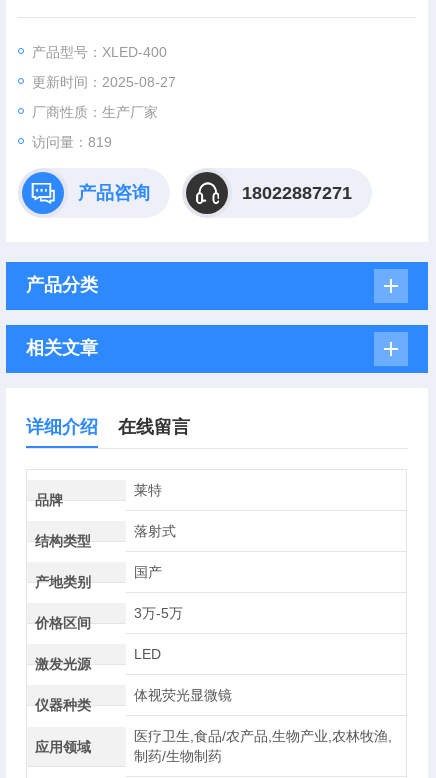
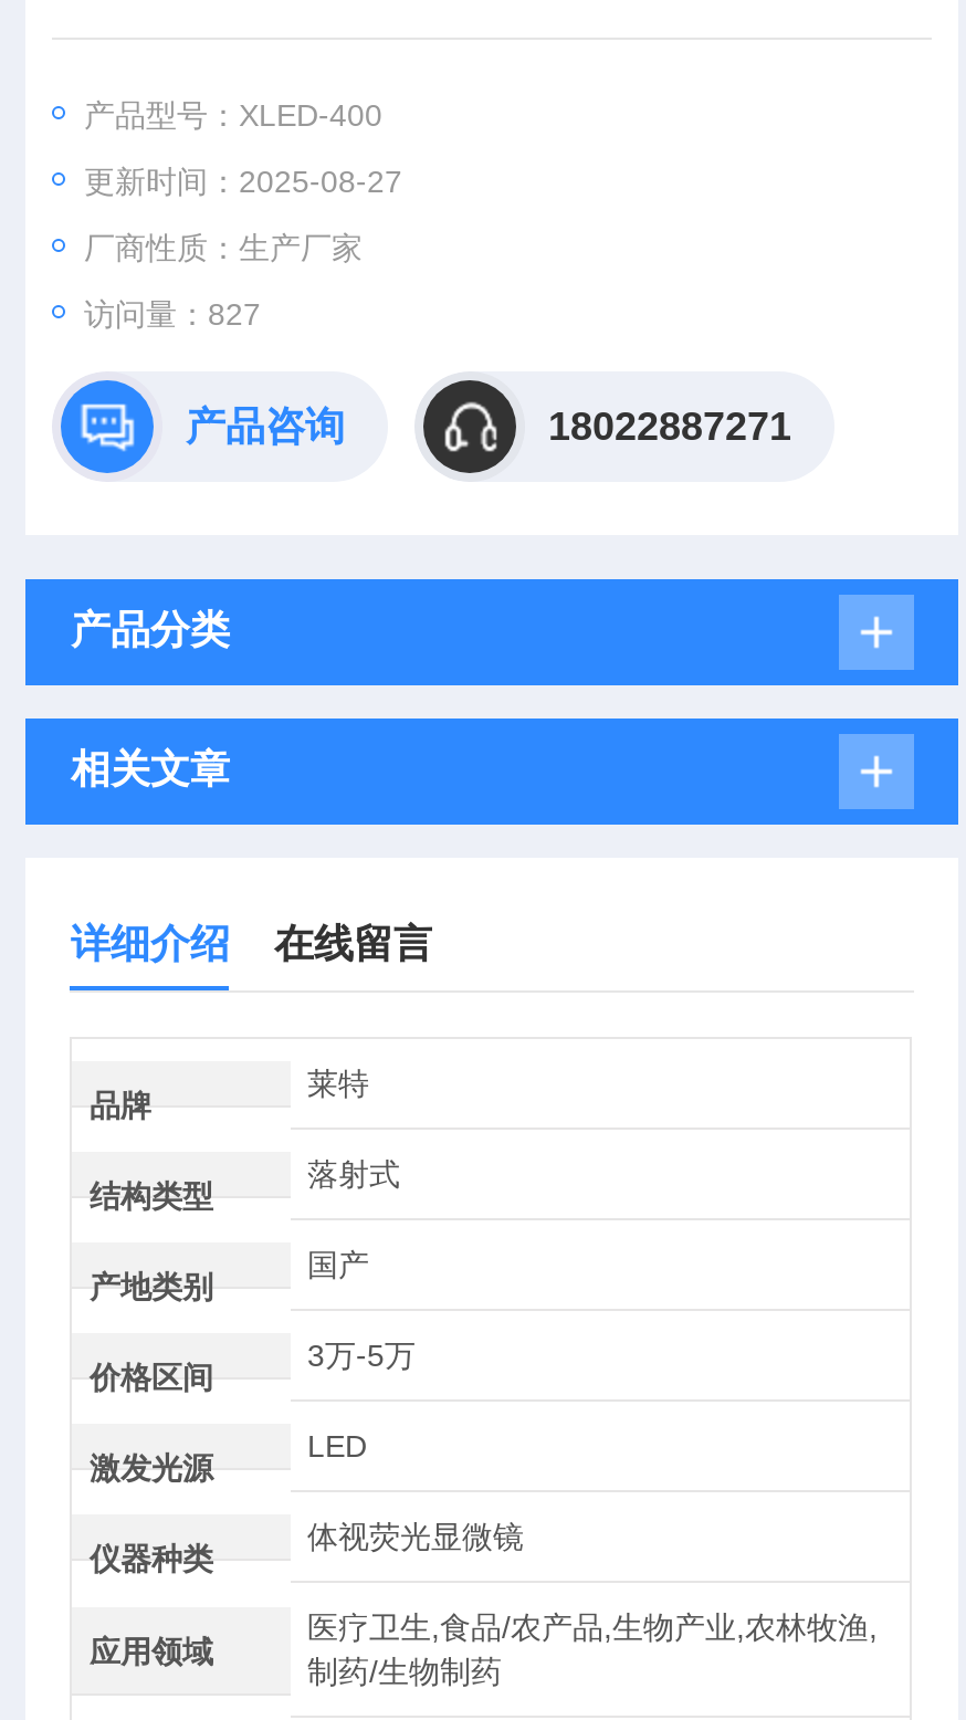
- 访问量：819
+ 访问量：827
